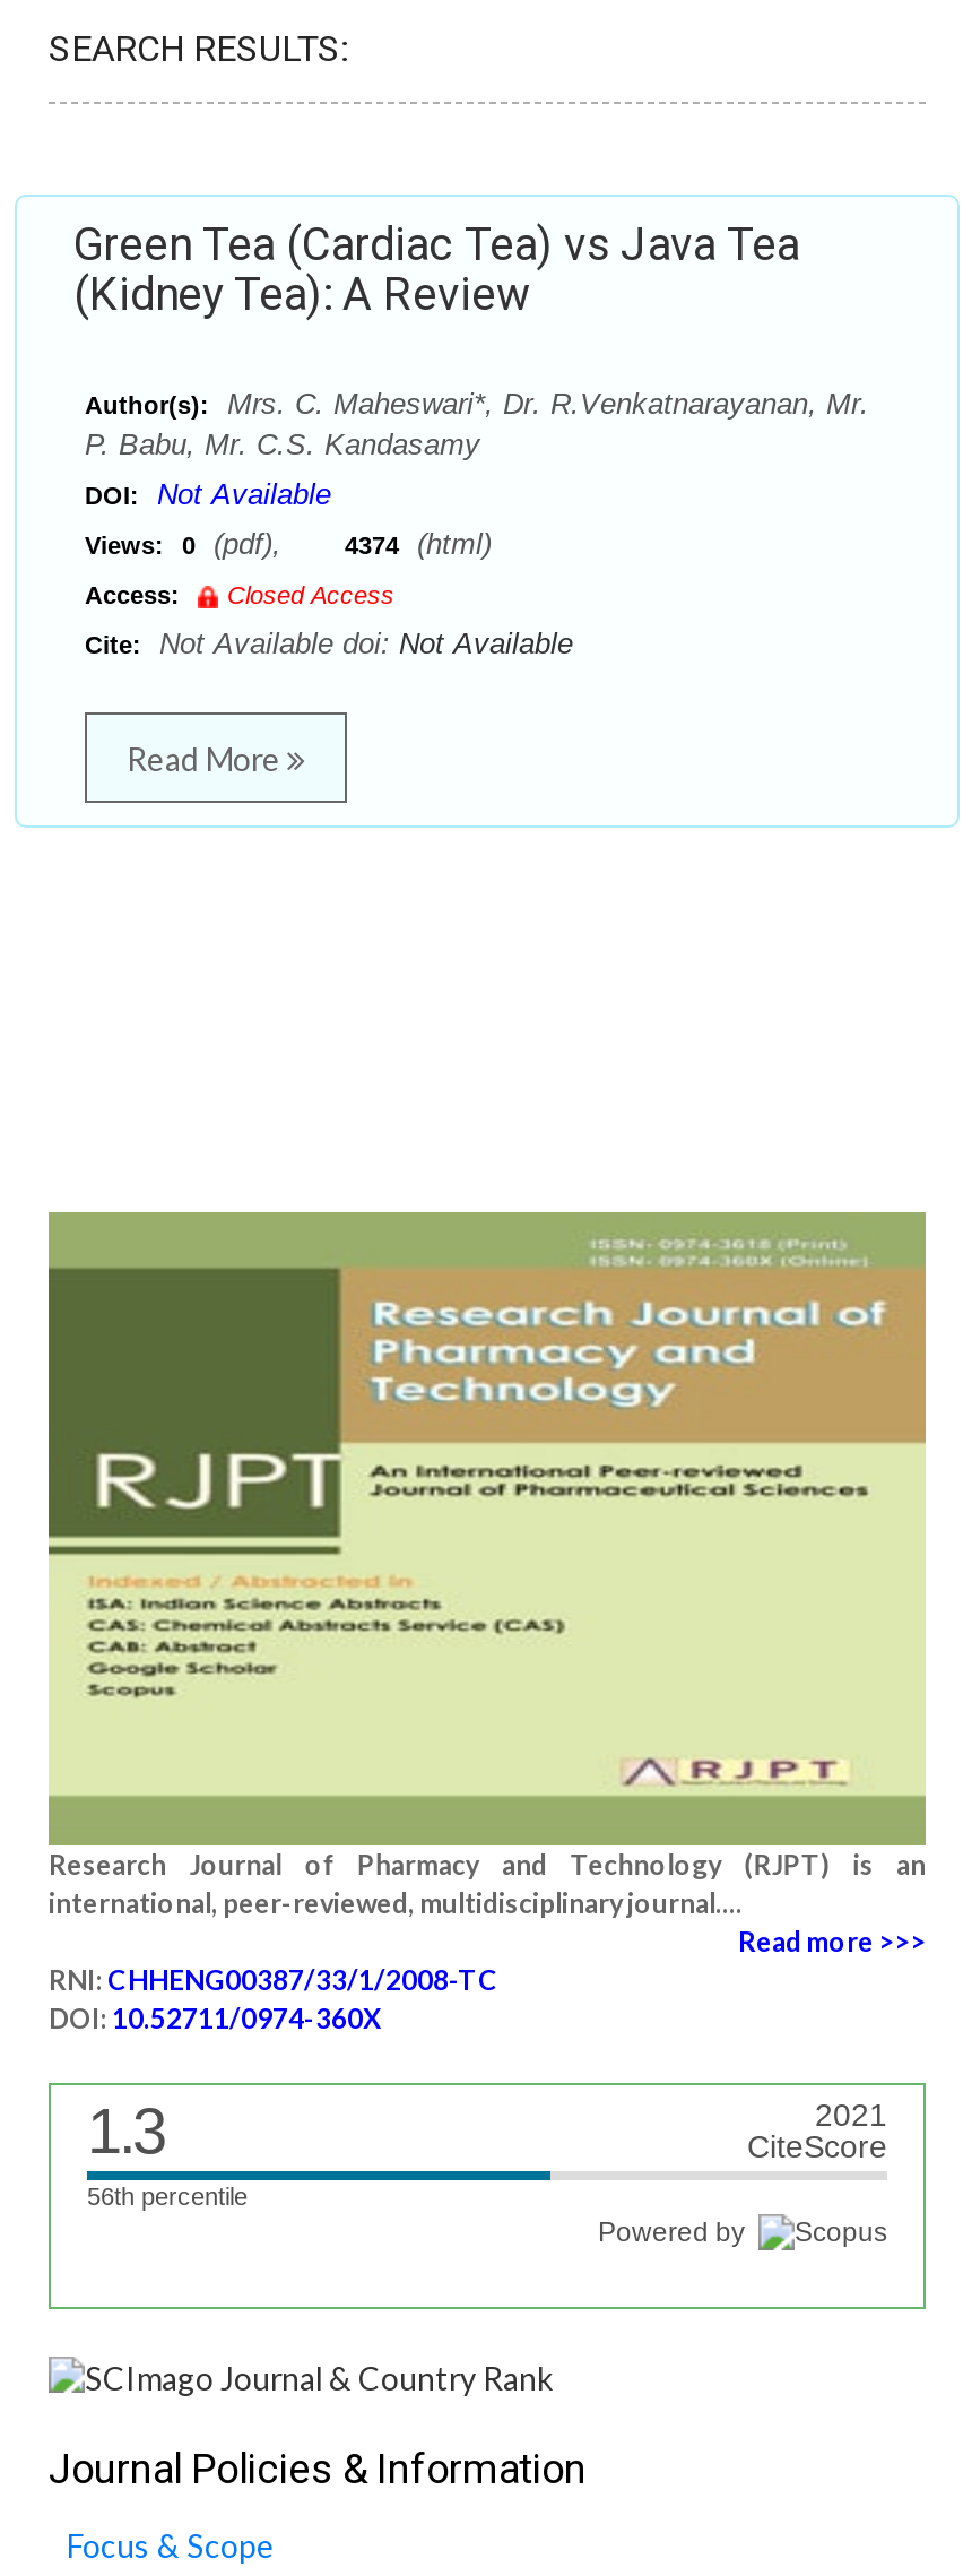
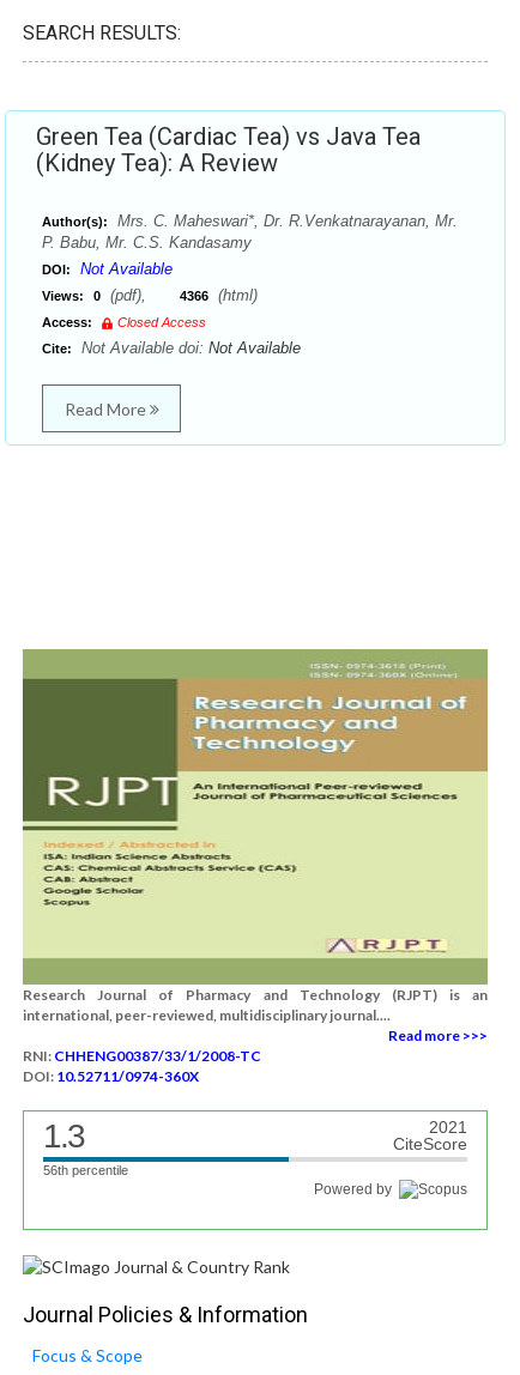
- Views: 0 (pdf), 4374 (html)
+ Views: 0 (pdf), 4366 (html)
